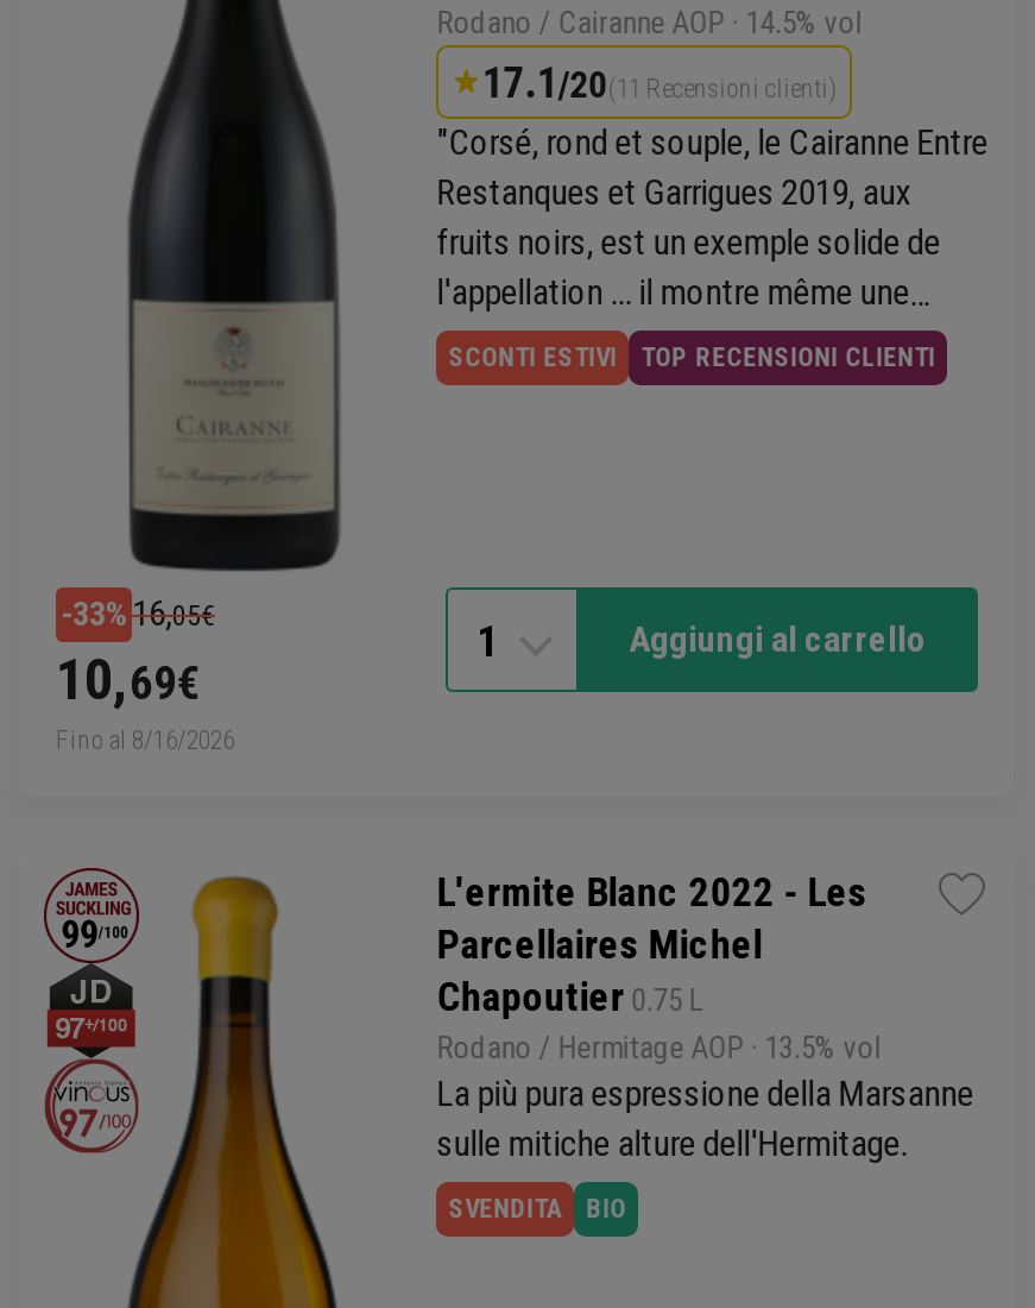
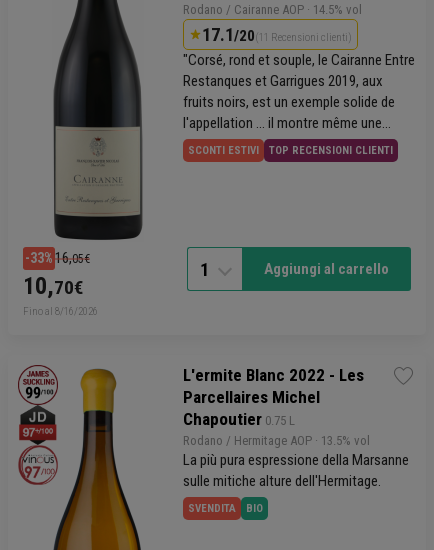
- 10,69€
+ 10,70€
